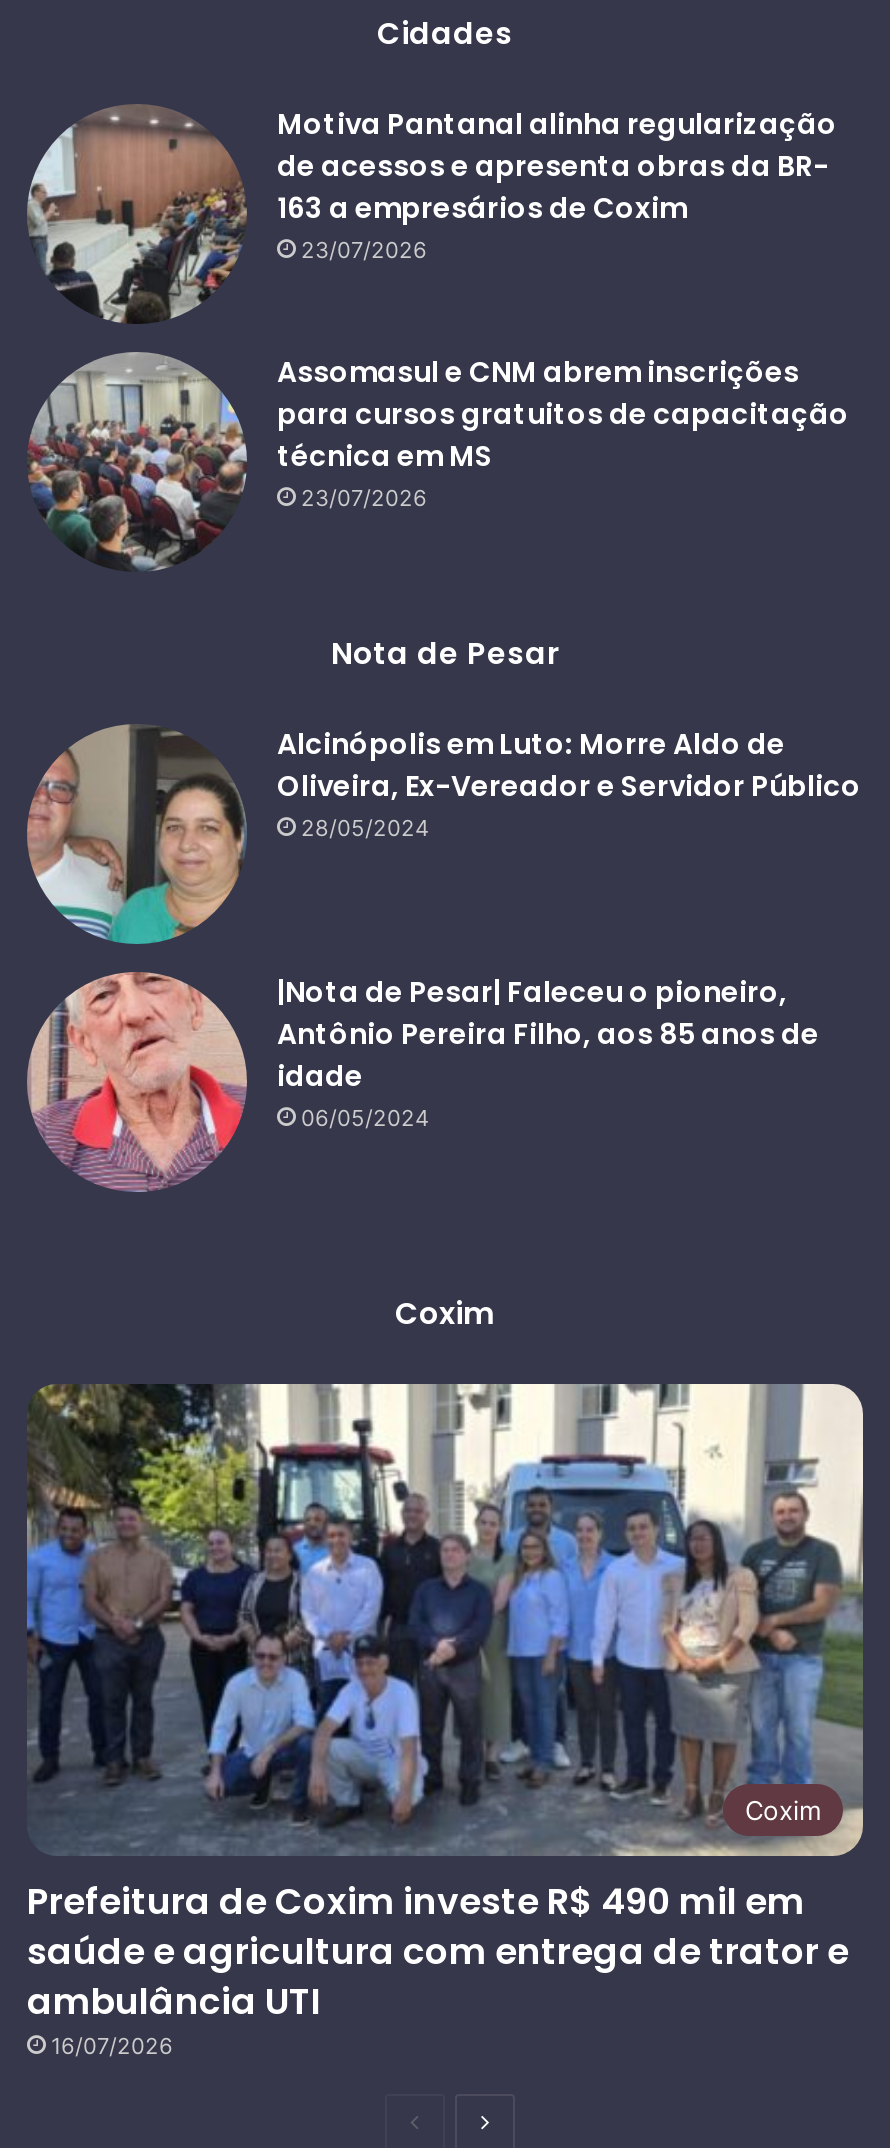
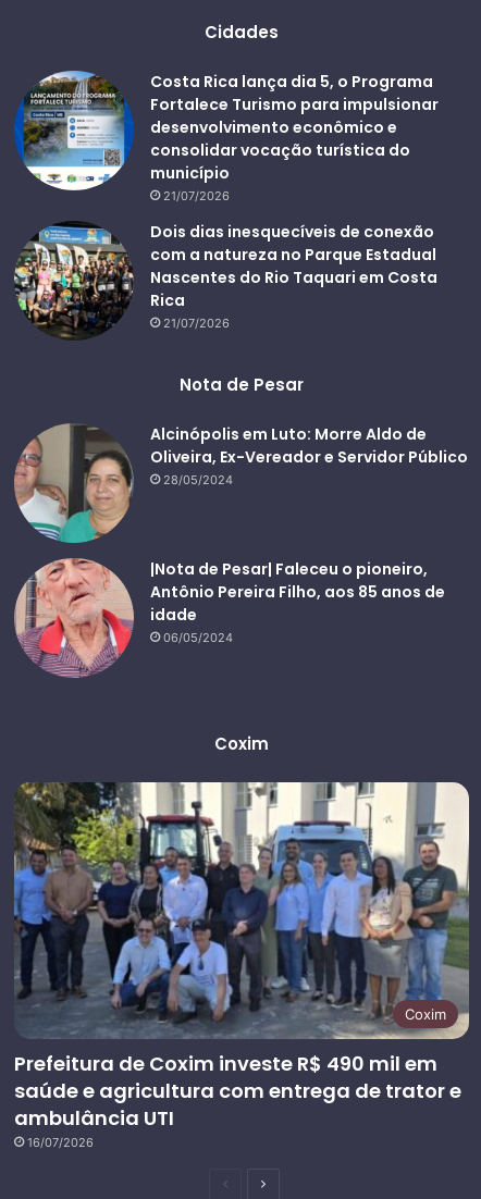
- [image]
- Motiva Pantanal alinha regularização
- de acessos e apresenta obras da BR-
- 163 a empresários de Coxim
- 23/07/2026
+ [image]
+ Costa Rica lança dia 5, o Programa
+ Fortalece Turismo para impulsionar
+ desenvolvimento econômico e
+ consolidar vocação turística do
+ município
+ 21/07/2026

- [image]
- Assomasul e CNM abrem inscrições
- para cursos gratuitos de capacitação
- técnica em MS
- 23/07/2026
+ [image]
+ Dois dias inesquecíveis de conexão
+ com a natureza no Parque Estadual
+ Nascentes do Rio Taquari em Costa
+ Rica
+ 21/07/2026
